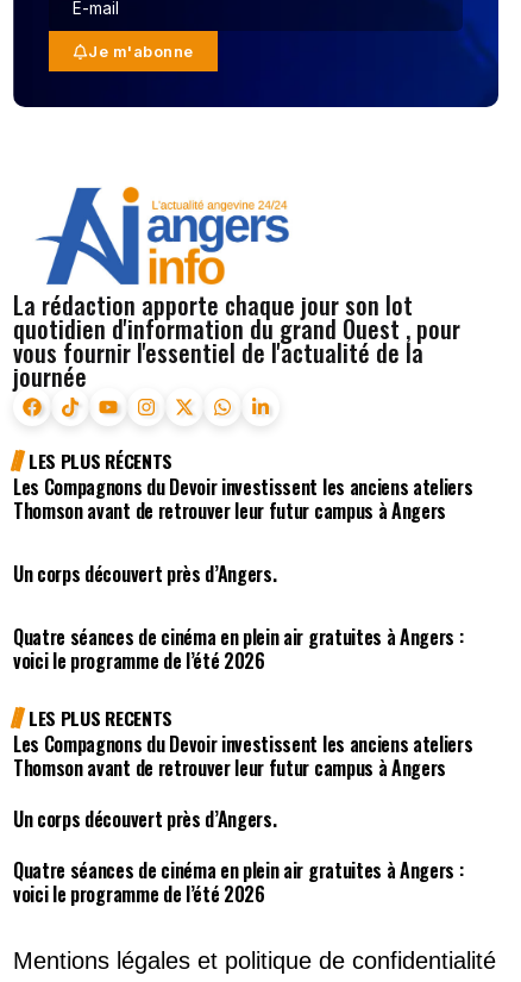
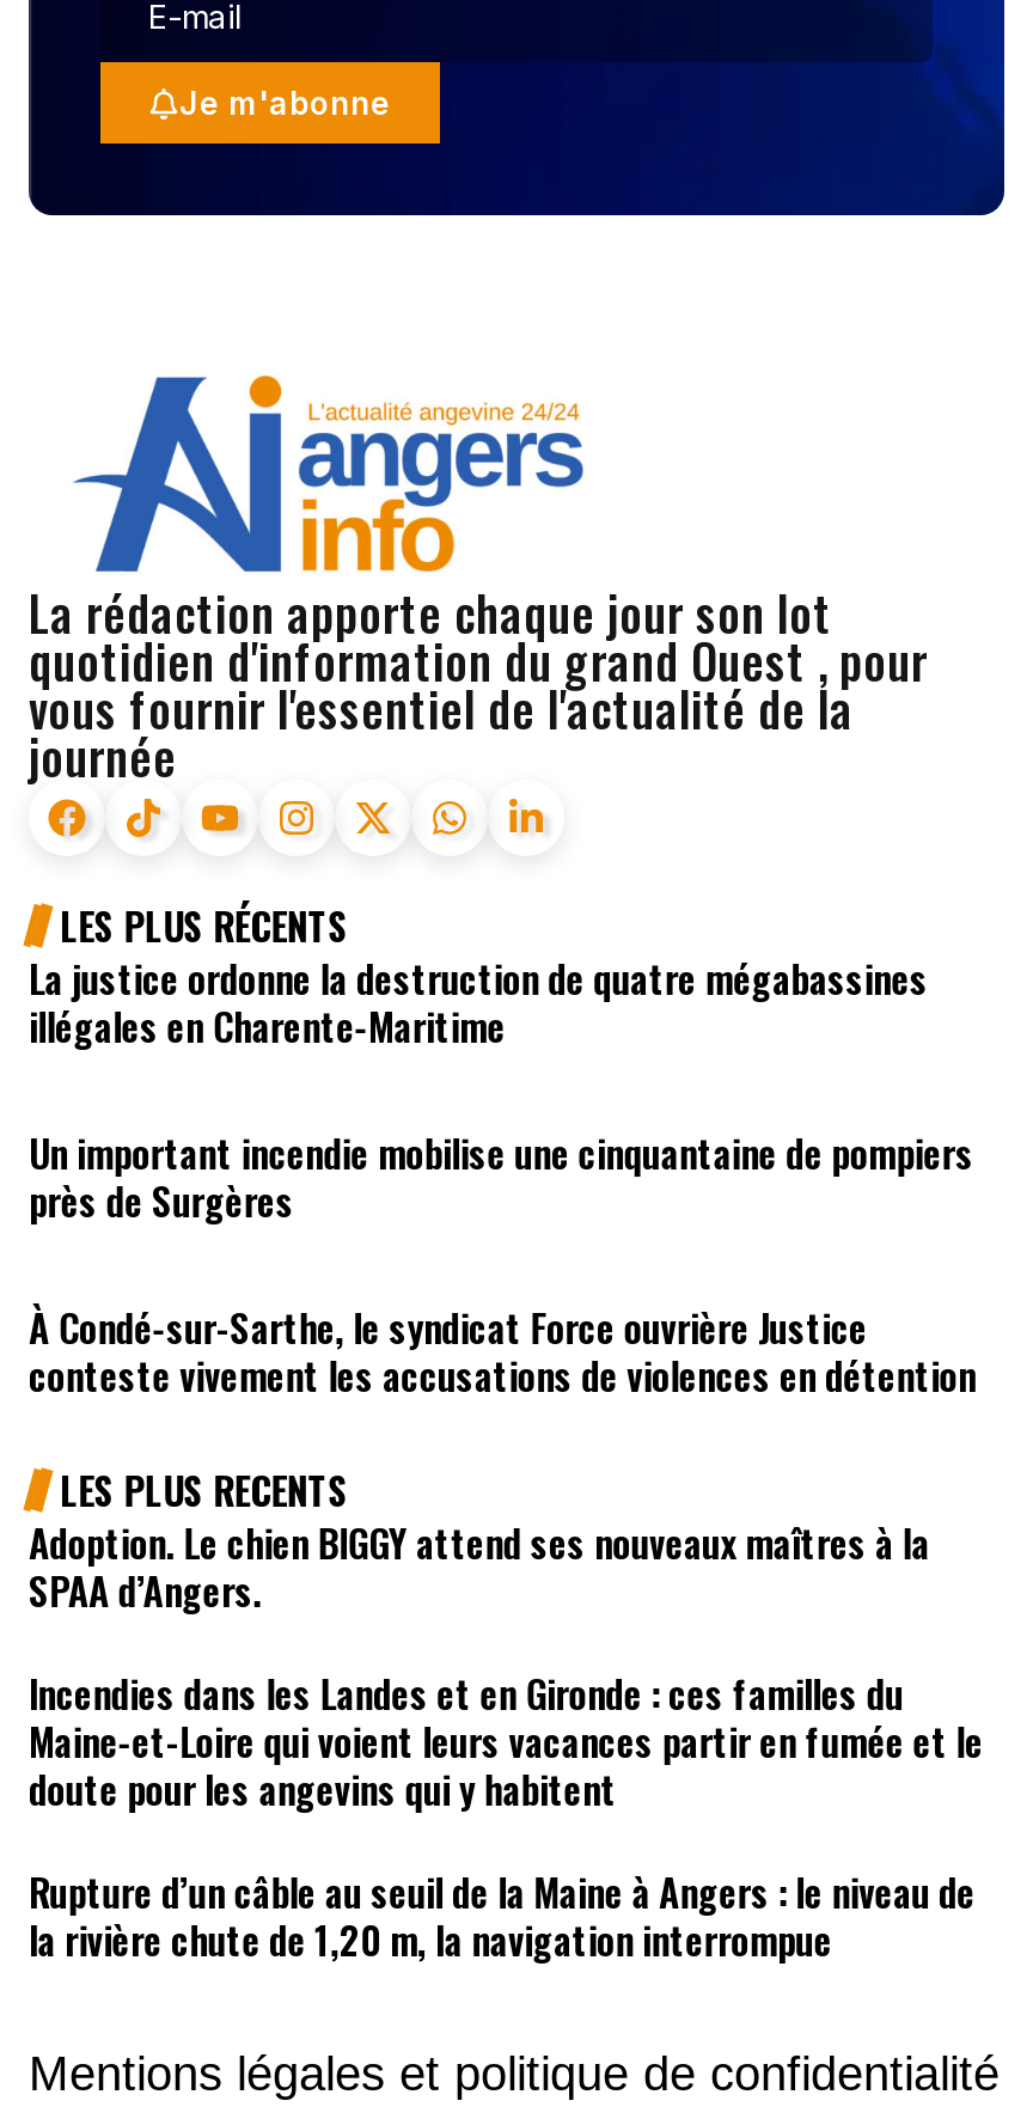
- Les Compagnons du Devoir investissent les anciens ateliers
- Thomson avant de retrouver leur futur campus à Angers
+ La justice ordonne la destruction de quatre mégabassines
+ illégales en Charente-Maritime

- Un corps découvert près d’Angers.
+ Un important incendie mobilise une cinquantaine de pompiers
+ près de Surgères

- Quatre séances de cinéma en plein air gratuites à Angers :
- voici le programme de l’été 2026
+ À Condé-sur-Sarthe, le syndicat Force ouvrière Justice
+ conteste vivement les accusations de violences en détention

- Les Compagnons du Devoir investissent les anciens ateliers
- Thomson avant de retrouver leur futur campus à Angers
+ Adoption. Le chien BIGGY attend ses nouveaux maîtres à la
+ SPAA d’Angers.

- Un corps découvert près d’Angers.
+ Incendies dans les Landes et en Gironde : ces familles du
+ Maine-et-Loire qui voient leurs vacances partir en fumée et le
+ doute pour les angevins qui y habitent

- Quatre séances de cinéma en plein air gratuites à Angers :
- voici le programme de l’été 2026
+ Rupture d’un câble au seuil de la Maine à Angers : le niveau de
+ la rivière chute de 1,20 m, la navigation interrompue
